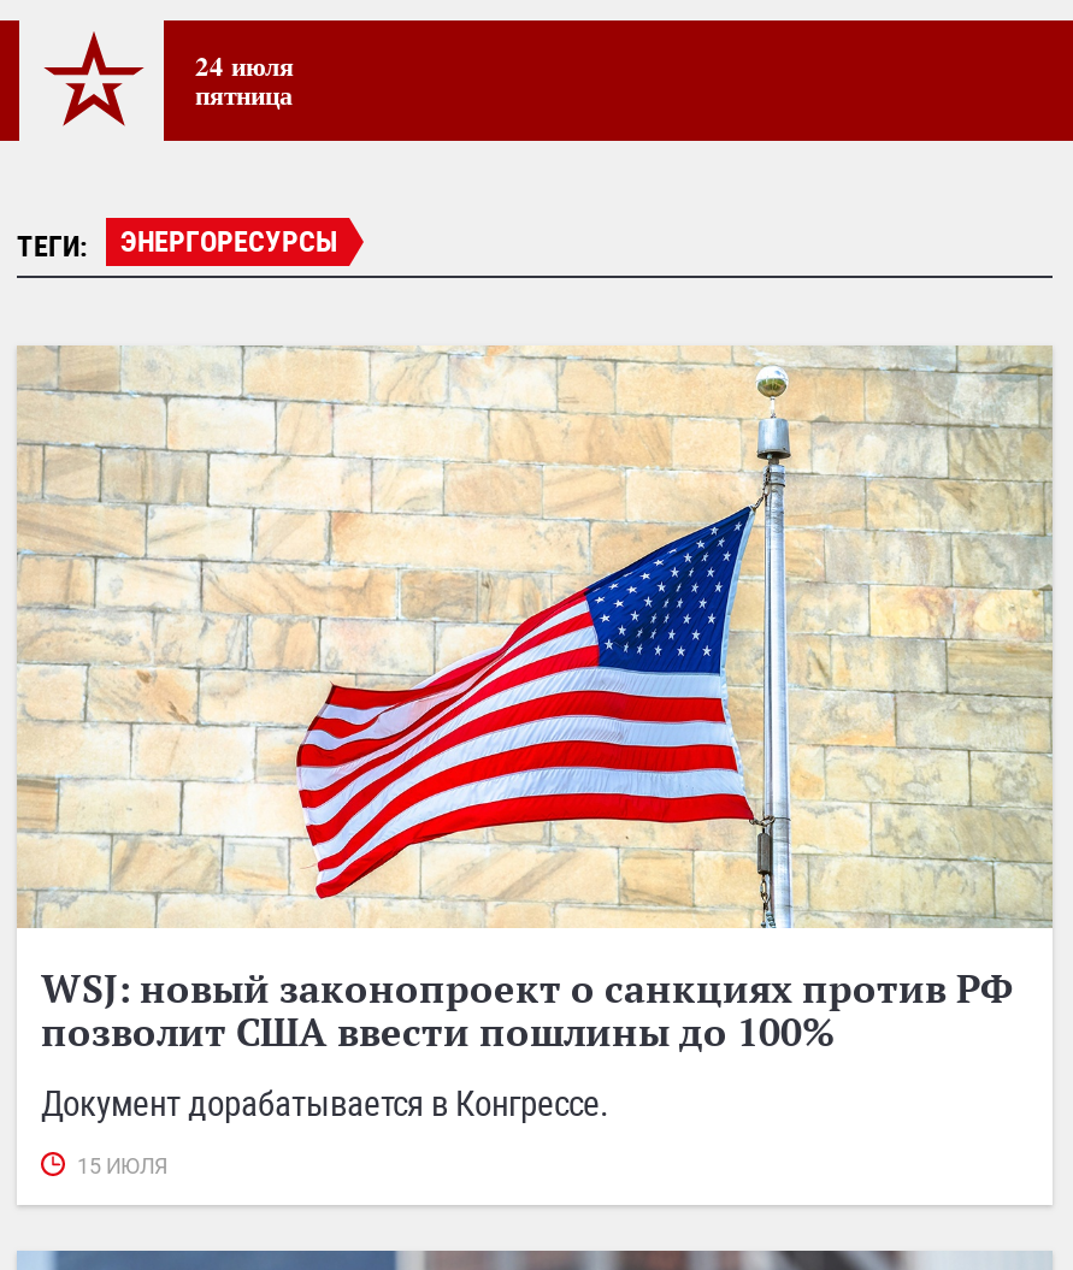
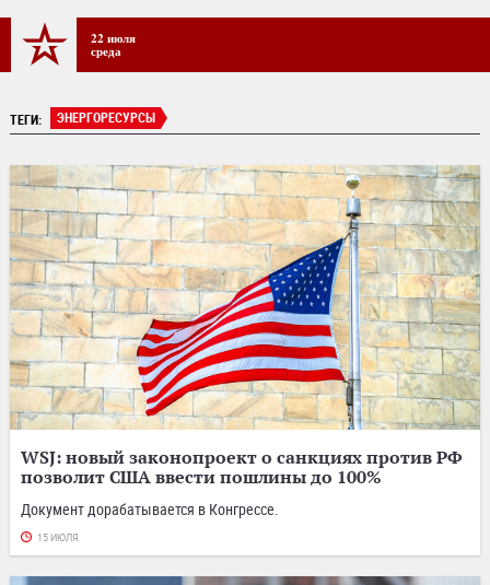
- 24 июля
- пятница
+ 22 июля
+ среда
